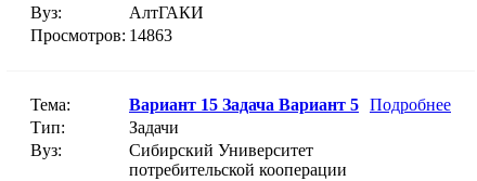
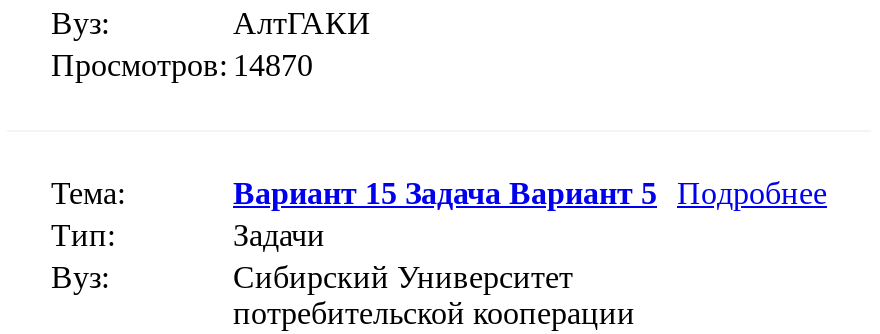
- Просмотров: 14863
+ Просмотров: 14870
